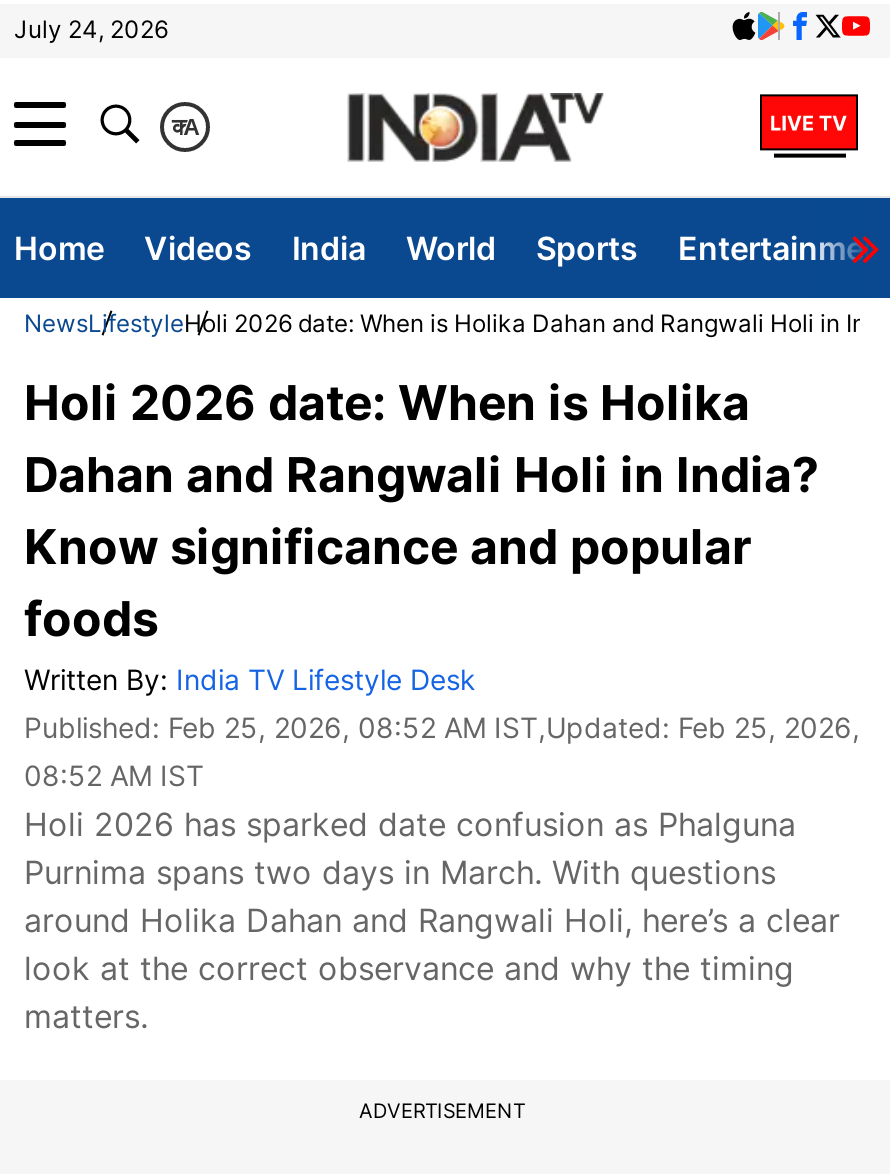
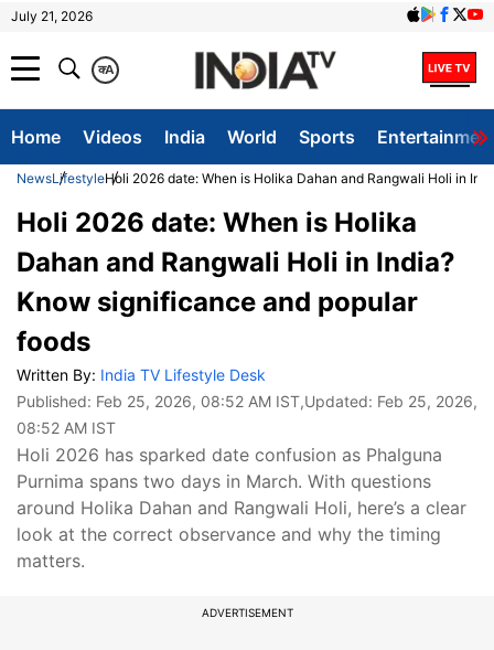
- July 24, 2026
+ July 21, 2026
